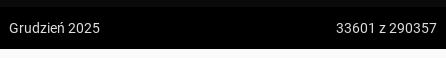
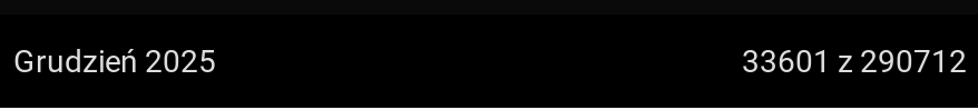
- 33601 z 290357
+ 33601 z 290712
